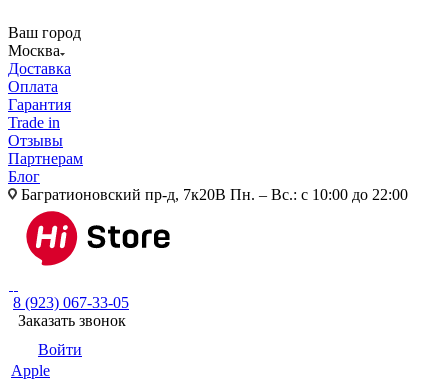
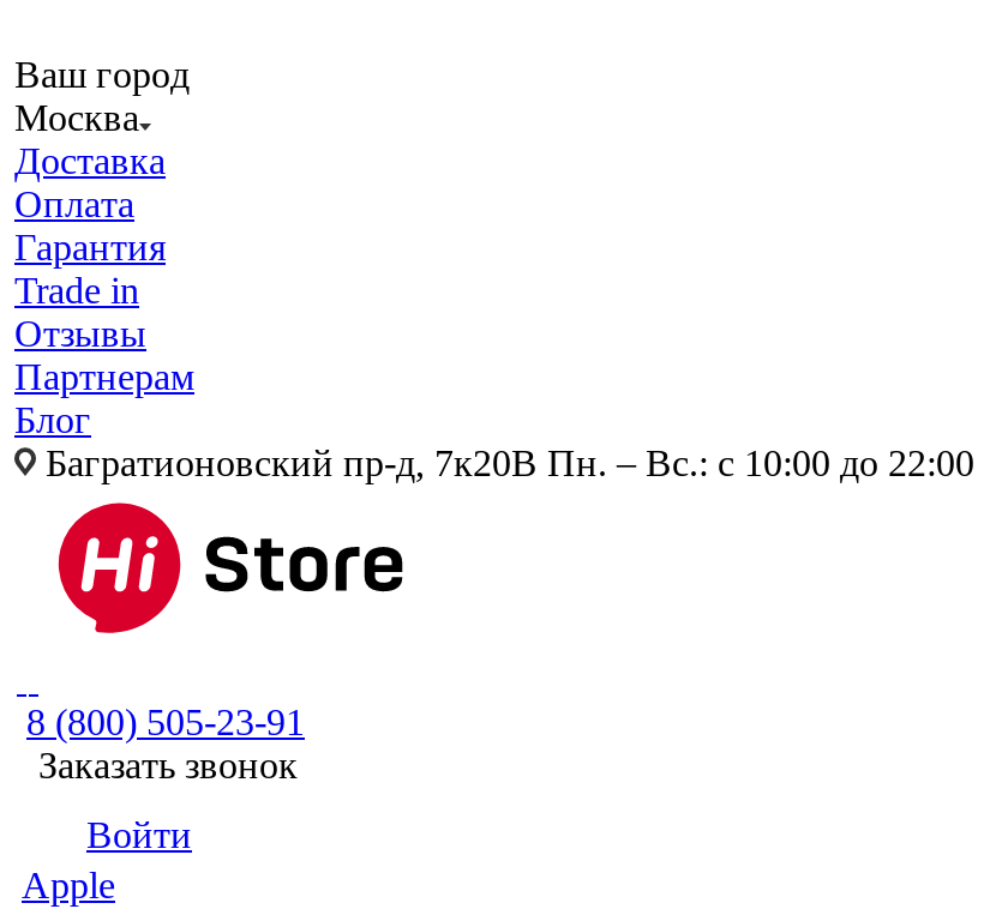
- 8 (923) 067-33-05
+ 8 (800) 505-23-91
